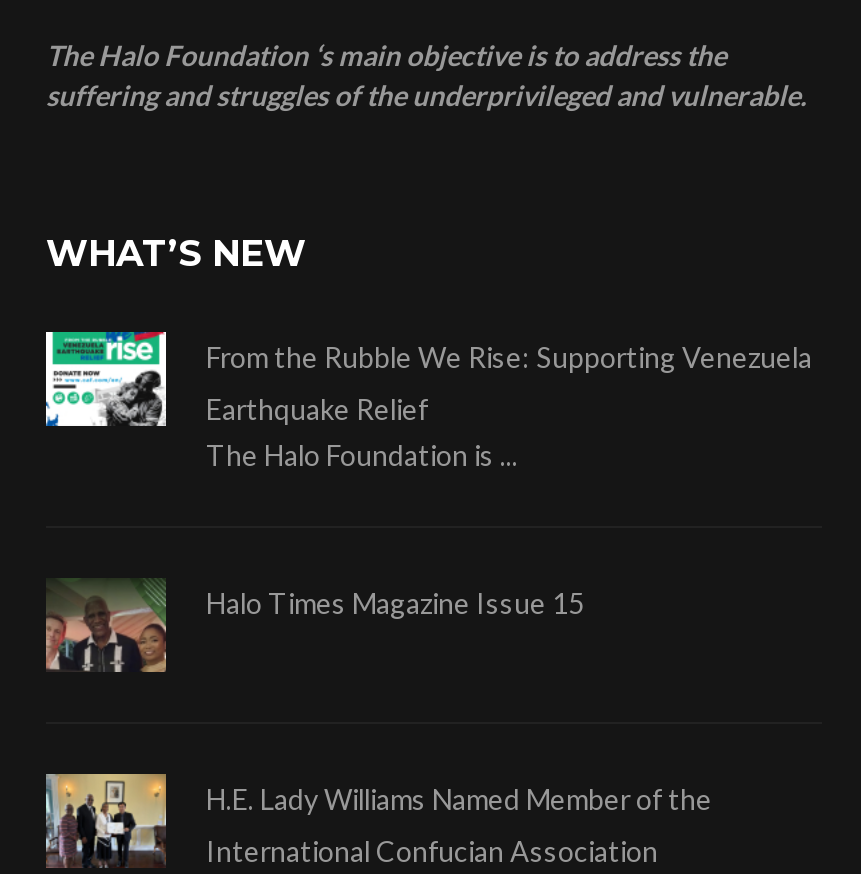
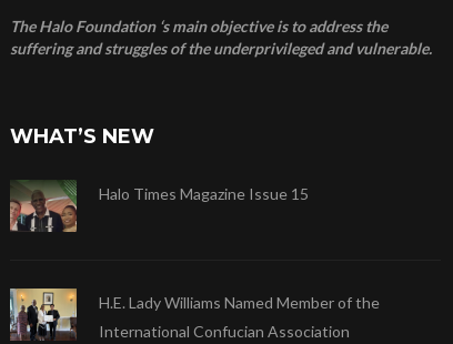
- [image]
- From the Rubble We Rise: Supporting Venezuela
- Earthquake Relief
- The Halo Foundation is ...
